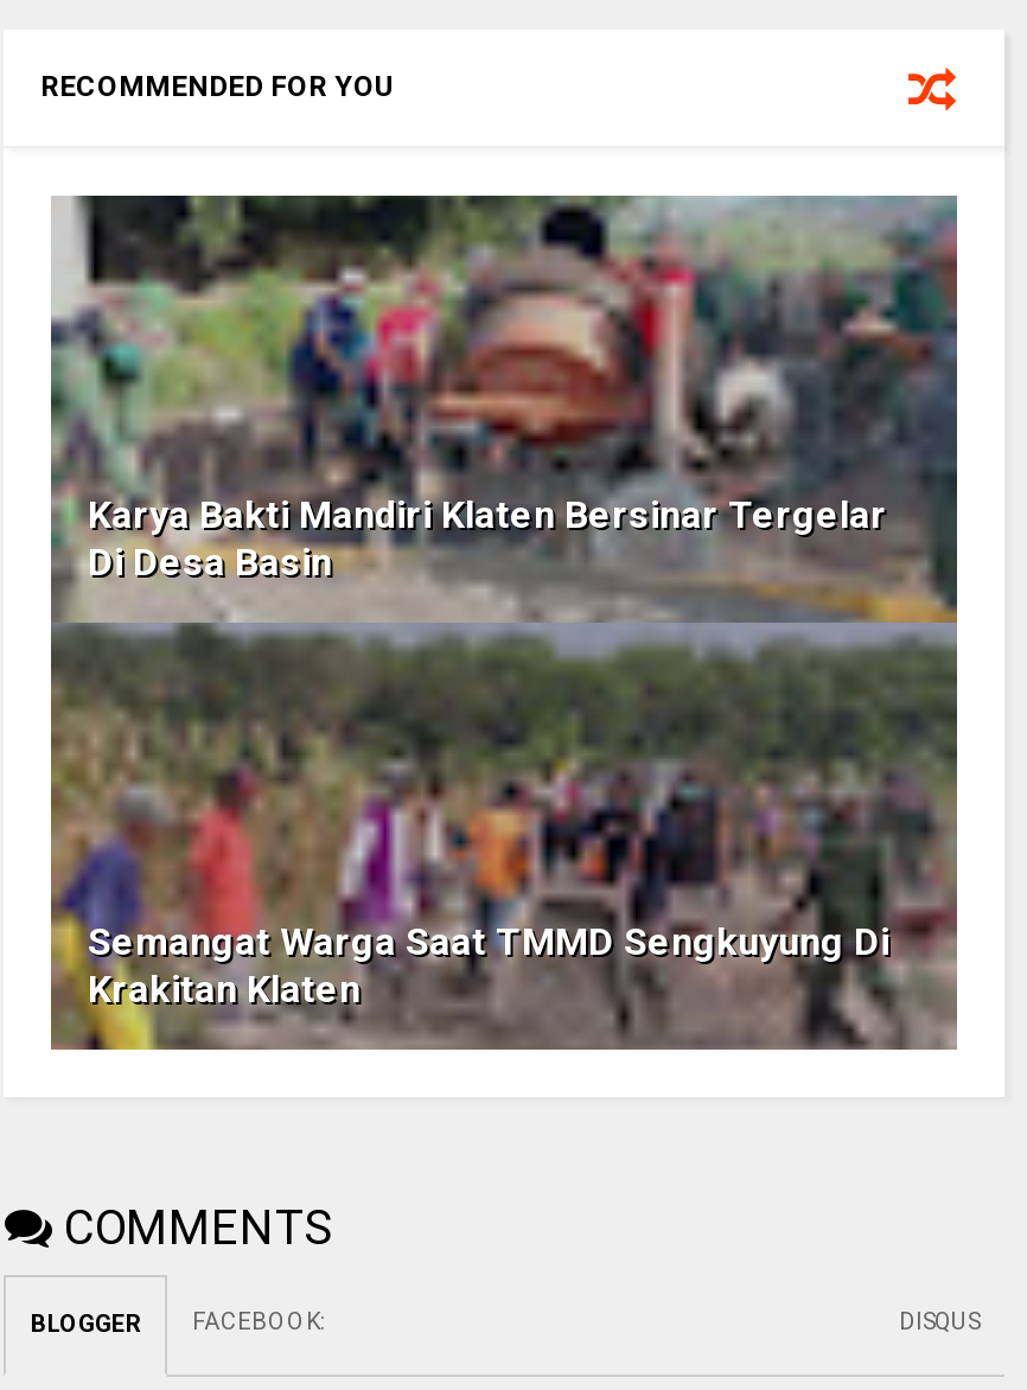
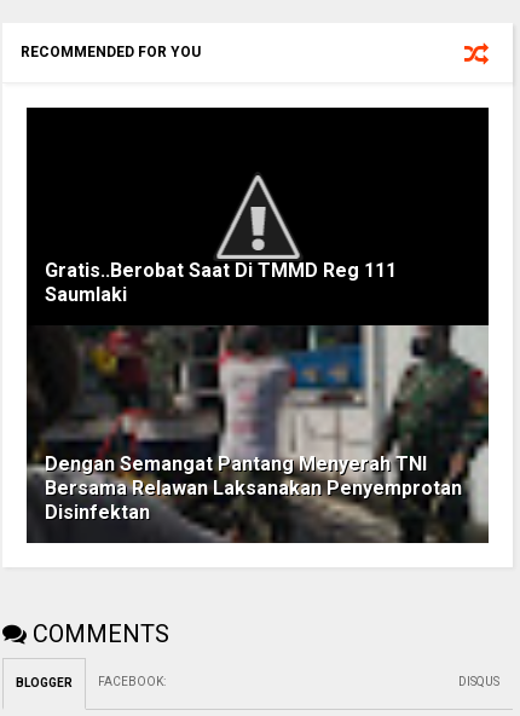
- [image]
- Karya Bakti Mandiri Klaten Bersinar Tergelar
- Di Desa Basin
+ [image]
+ Gratis..Berobat Saat Di TMMD Reg 111
+ Saumlaki

- Semangat Warga Saat TMMD Sengkuyung Di
- Krakitan Klaten
+ Dengan Semangat Pantang Menyerah TNI
+ Bersama Relawan Laksanakan Penyemprotan
+ Disinfektan
